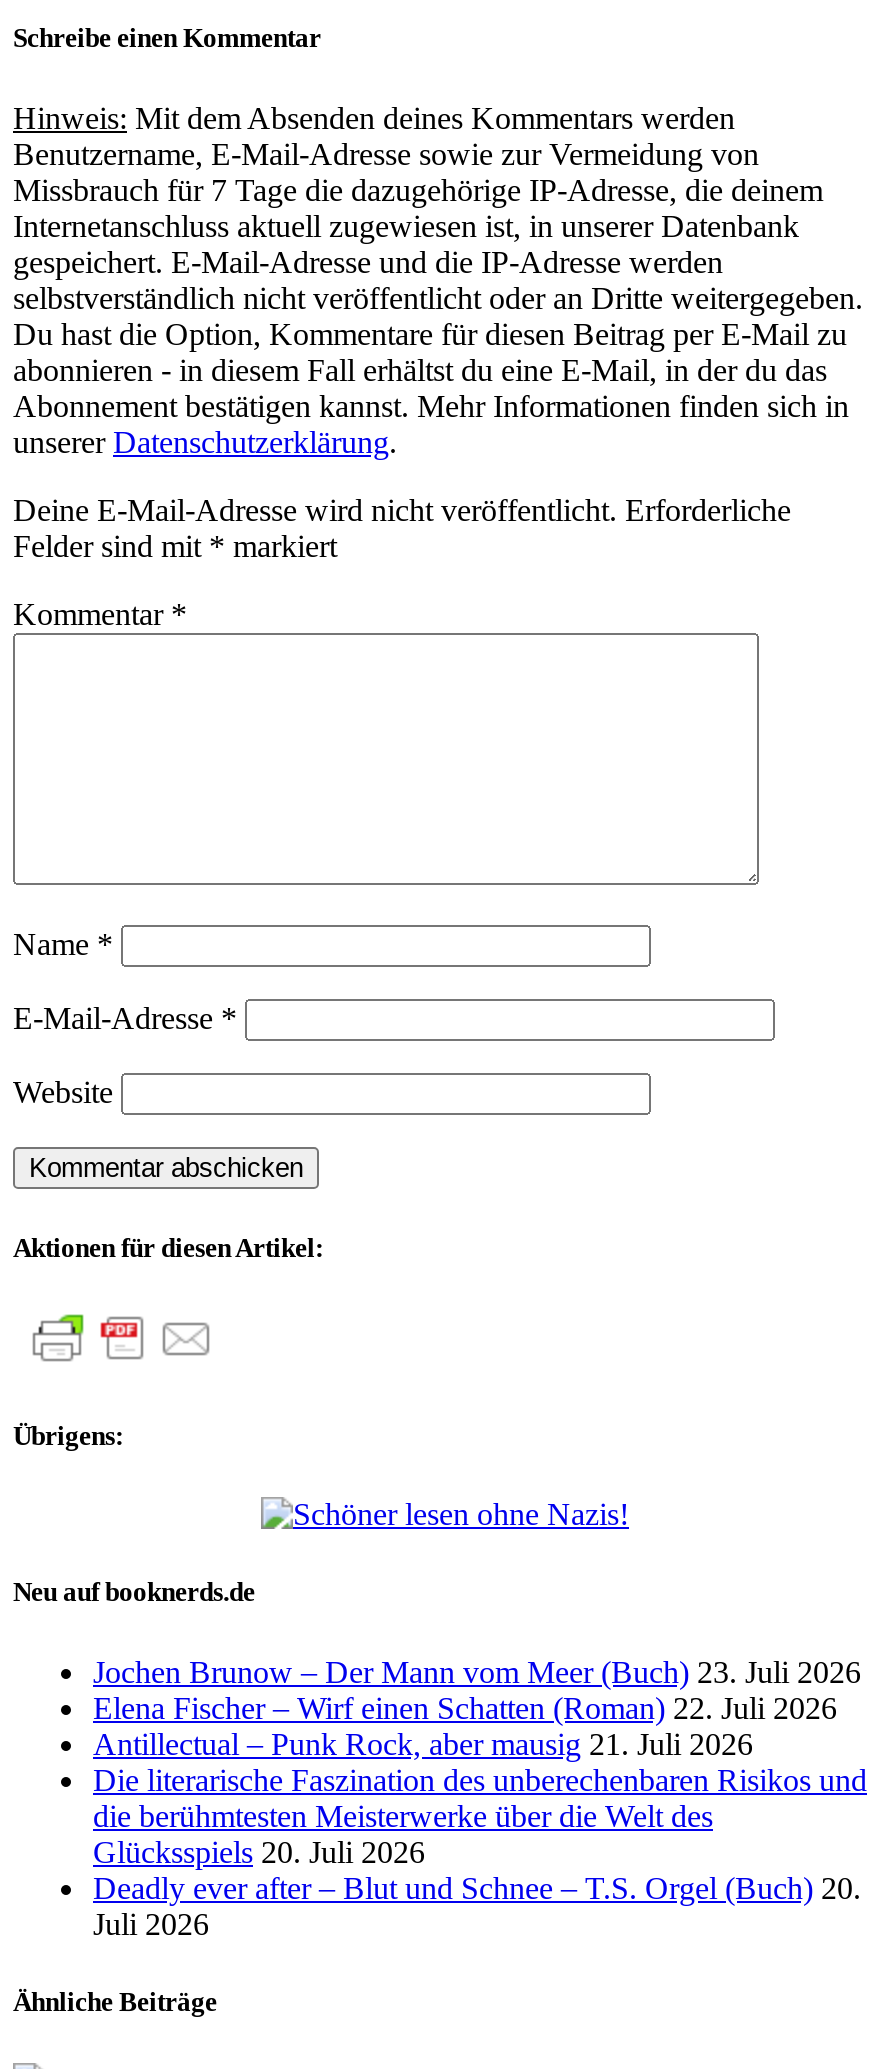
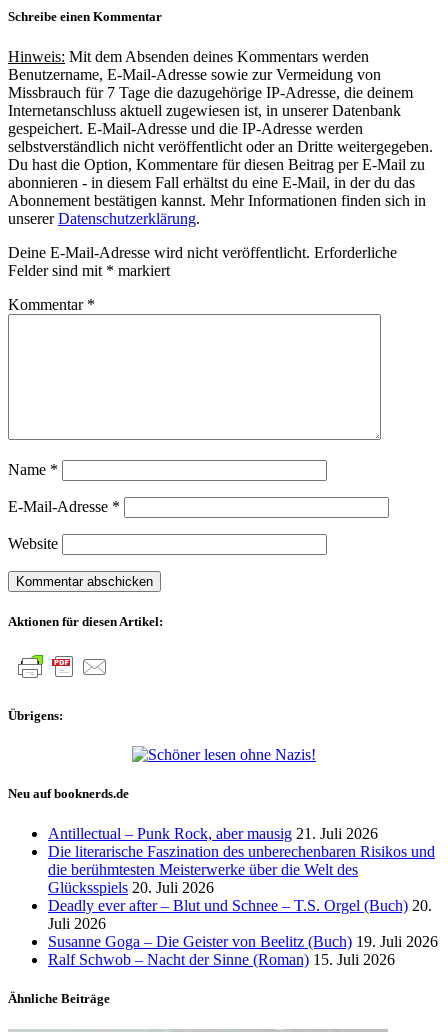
- Jochen Brunow – Der Mann vom Meer (Buch) 23. Juli 2026
- Elena Fischer – Wirf einen Schatten (Roman) 22. Juli 2026

moved up: Antillectual – Punk Rock, aber mausig 21. Juli 2026 | Die literarische Faszination des unberechenbaren Risikos und | die berühmtesten Meisterwerke über die Welt des | Glücksspiels 20. Juli 2026 | Deadly ever after – Blut und Schnee – T.S. Orgel (Buch) 20. | Juli 2026

+ Susanne Goga – Die Geister von Beelitz (Buch) 19. Juli 2026
+ Ralf Schwob – Nacht der Sinne (Roman) 15. Juli 2026
